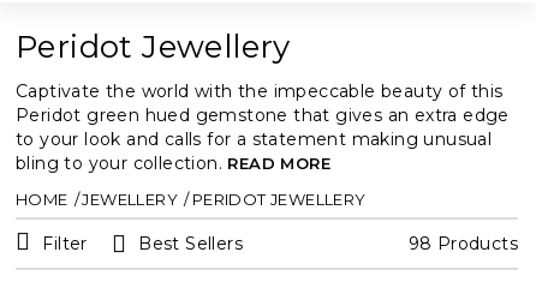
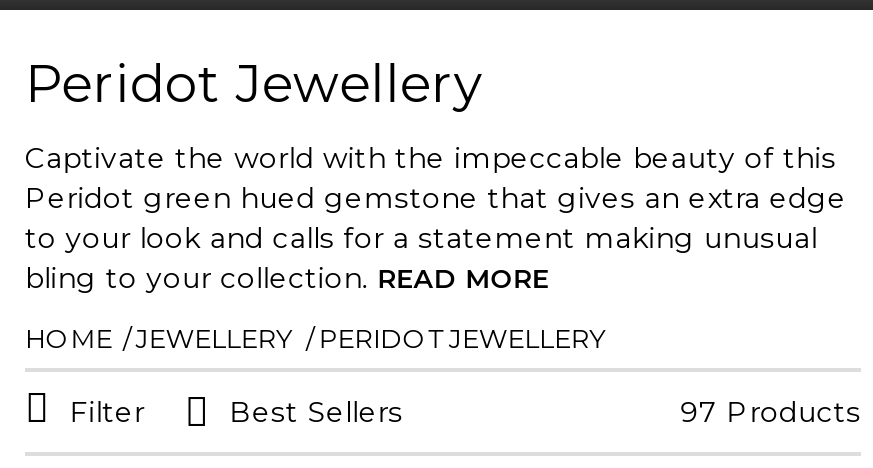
- 98 Products
+ 97 Products
